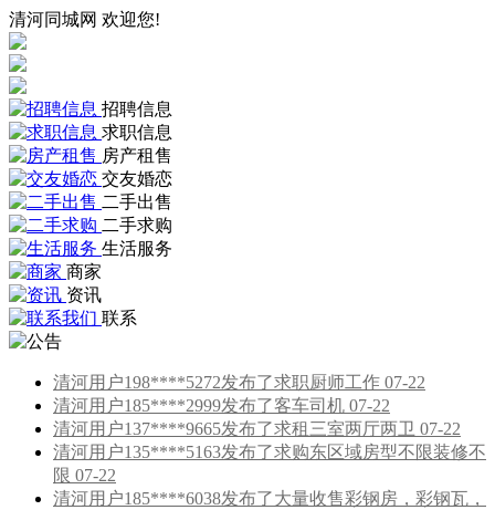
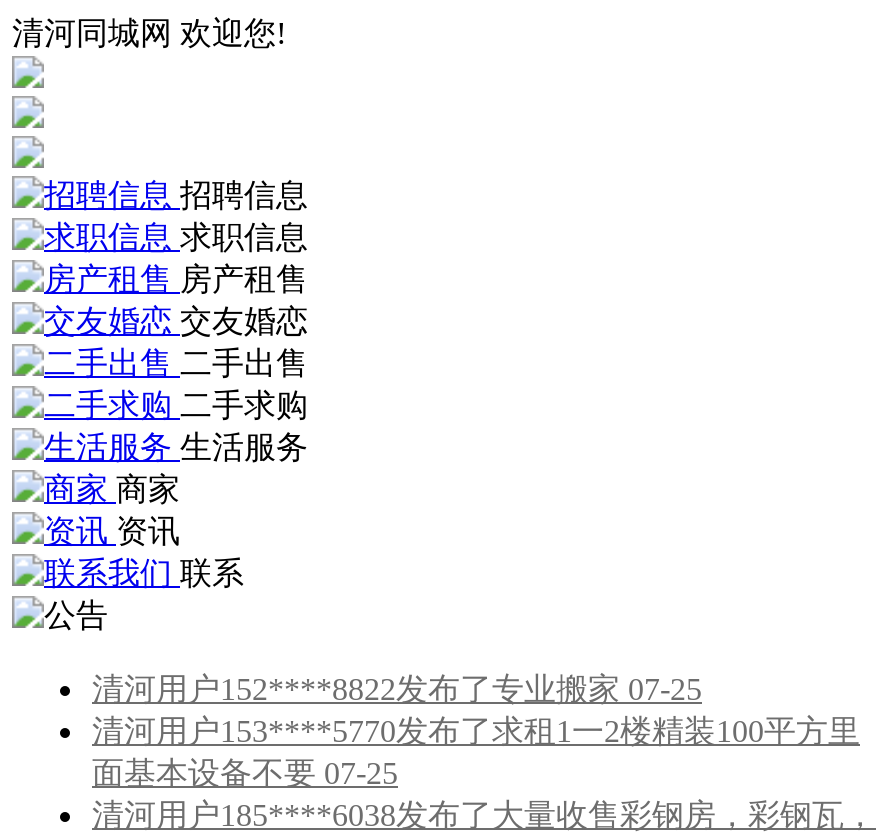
- 清河用户198****5272发布了求职厨师工作 07-22
- 清河用户185****2999发布了客车司机 07-22
- 清河用户137****9665发布了求租三室两厅两卫 07-22
- 清河用户135****5163发布了求购东区域房型不限装修不
- 限 07-22
+ 清河用户152****8822发布了专业搬家 07-25
+ 清河用户153****5770发布了求租1一2楼精装100平方里
+ 面基本设备不要 07-25
